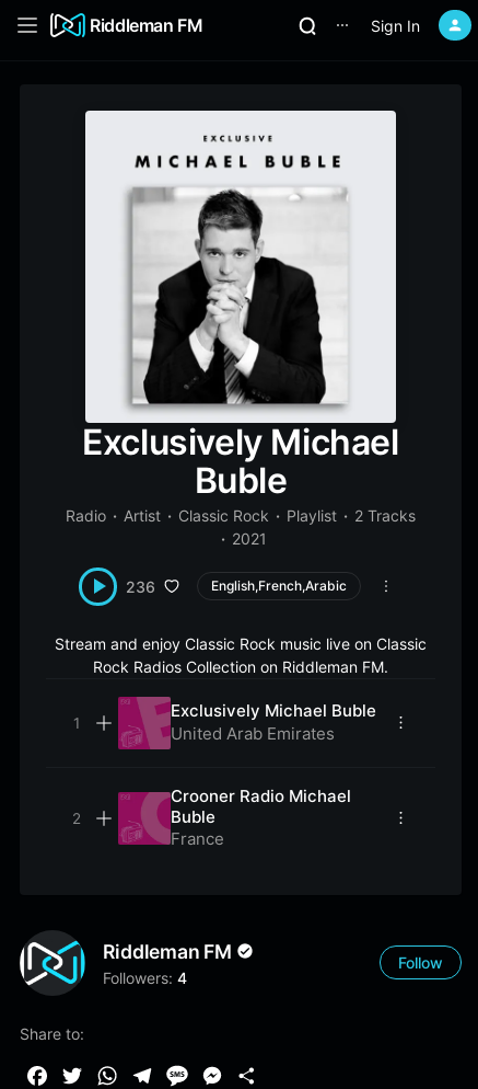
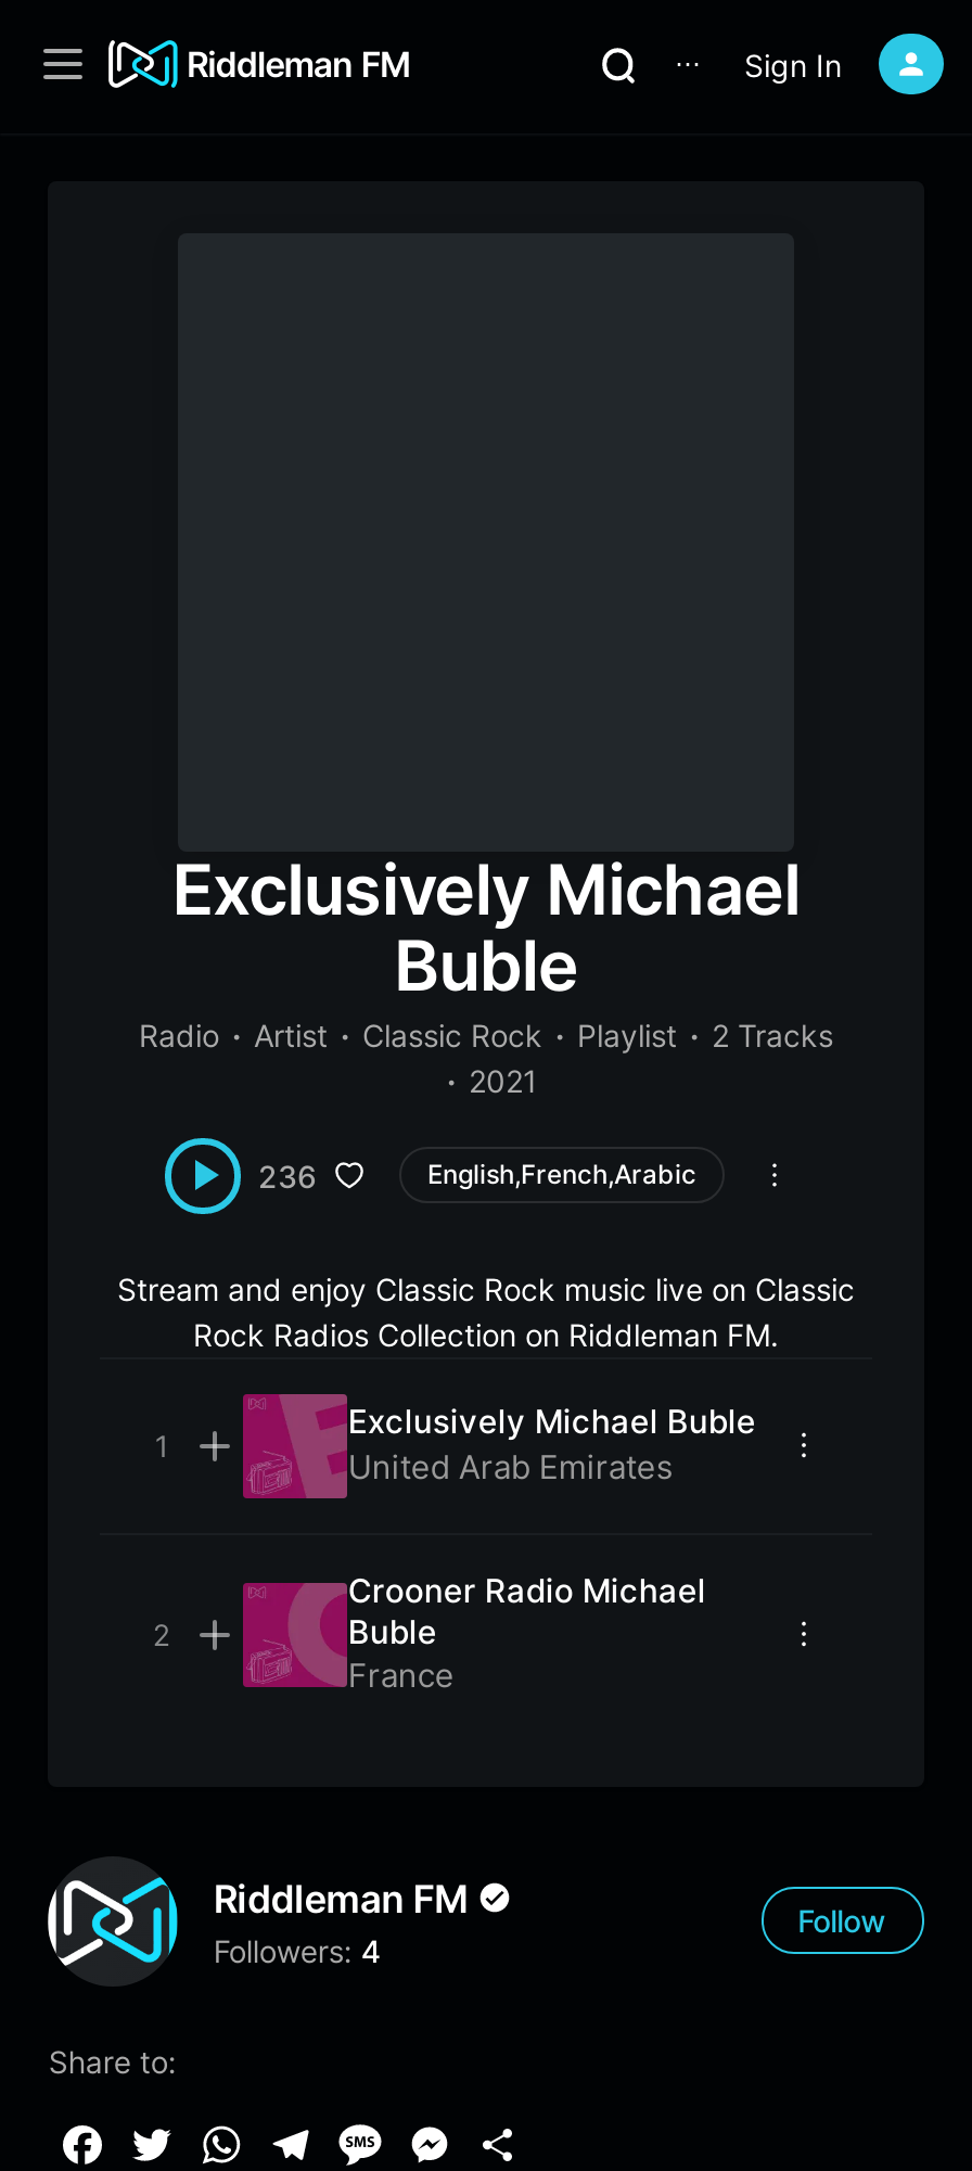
- [image]
